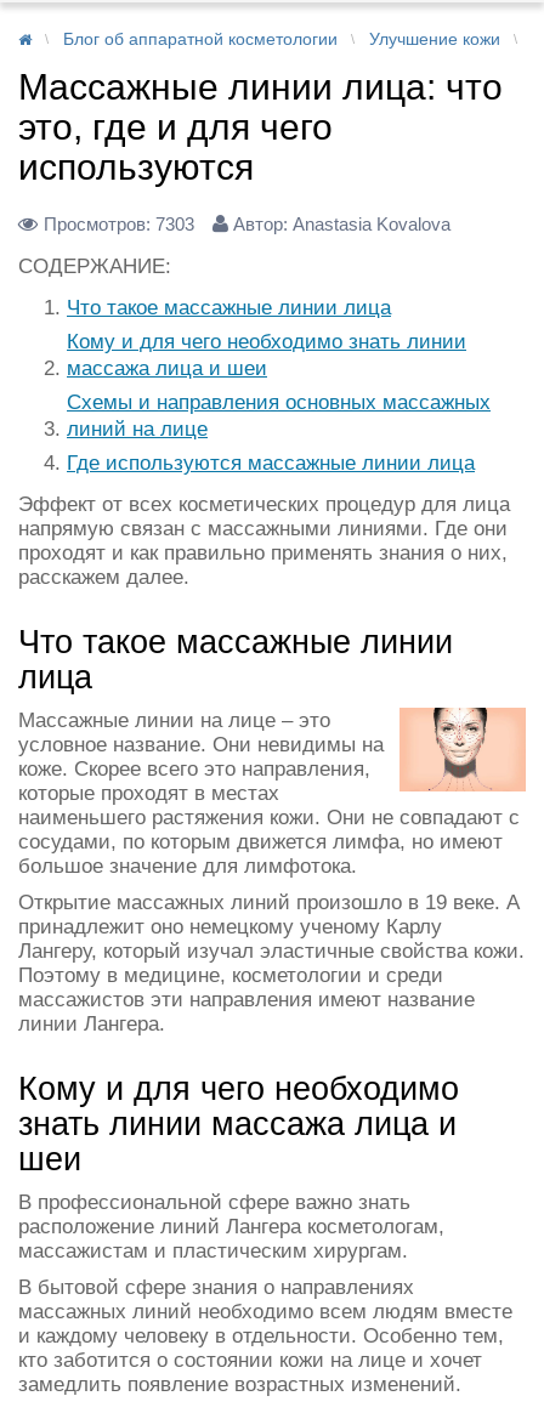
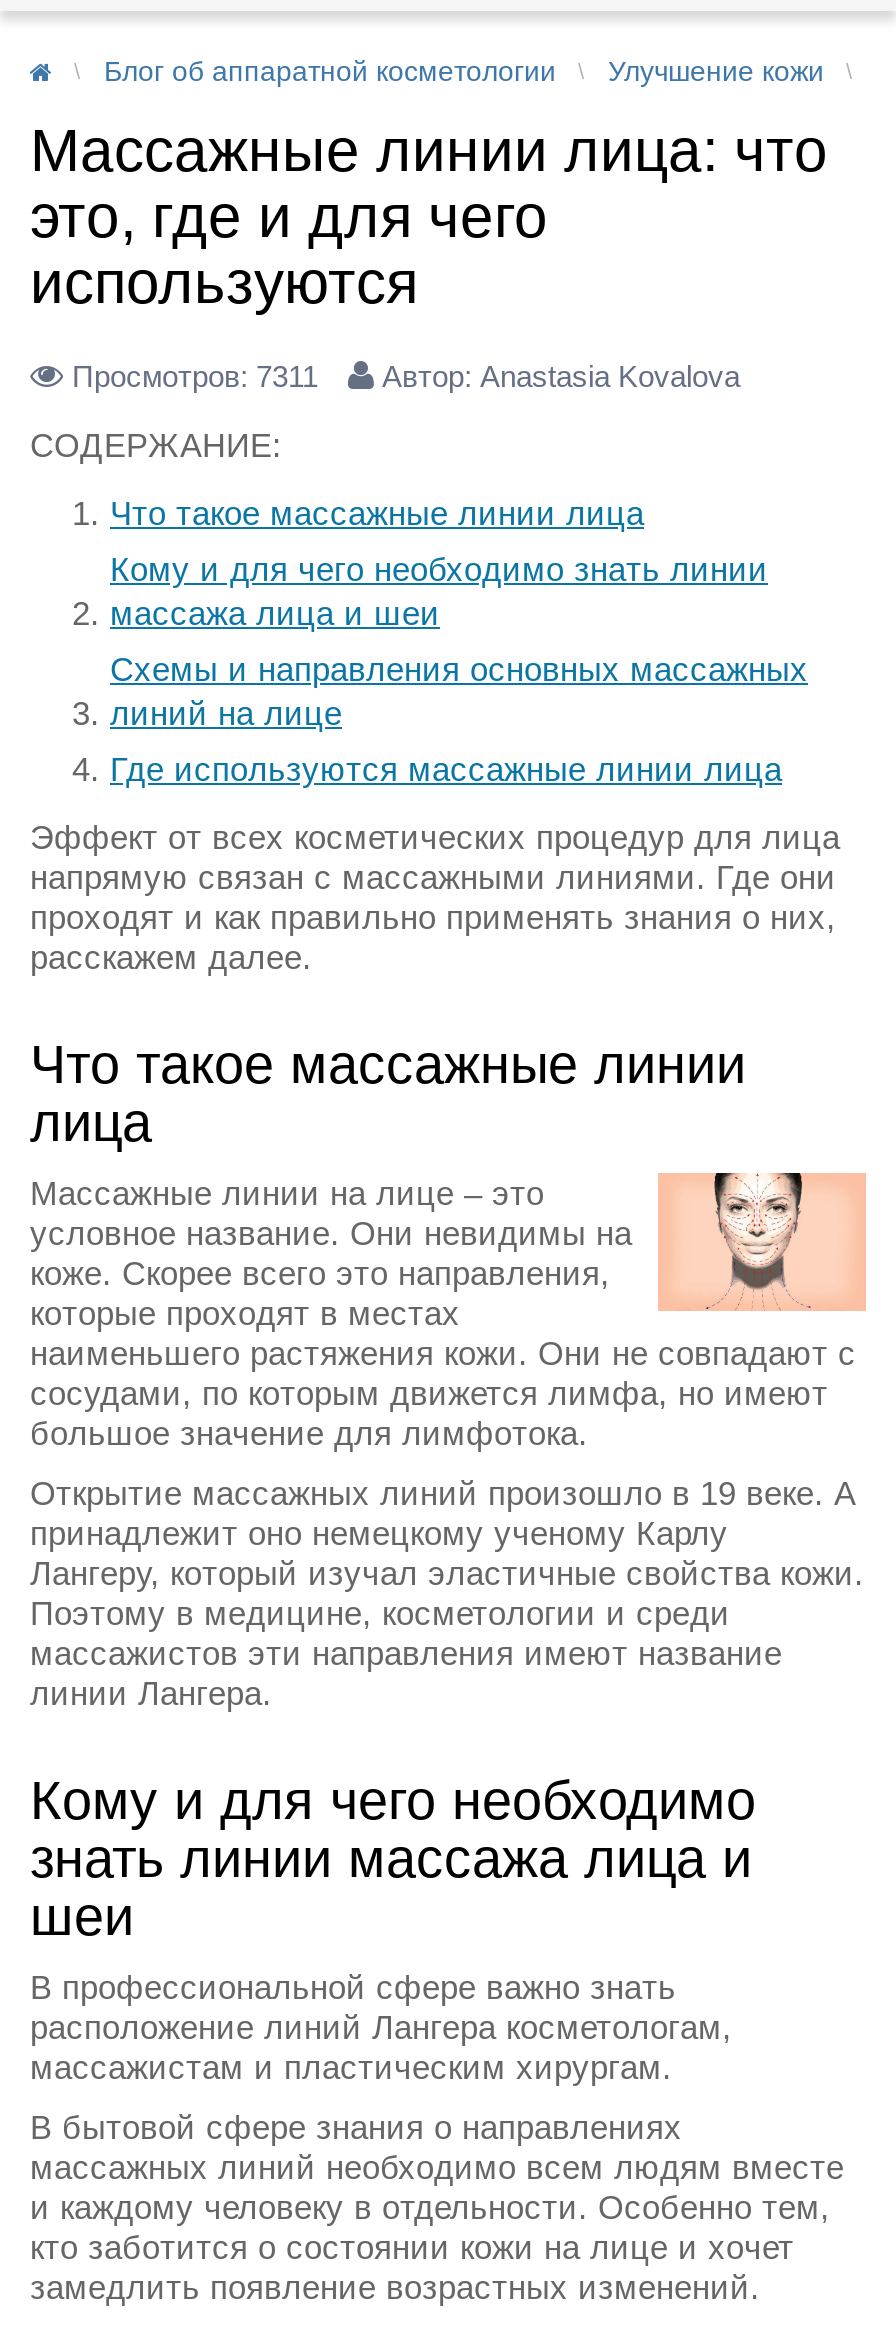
- Просмотров: 7303 Автор: Anastasia Kovalova
+ Просмотров: 7311 Автор: Anastasia Kovalova
